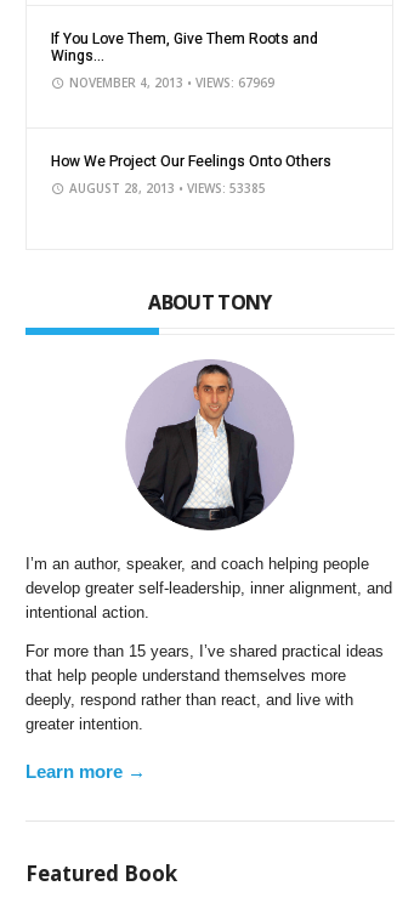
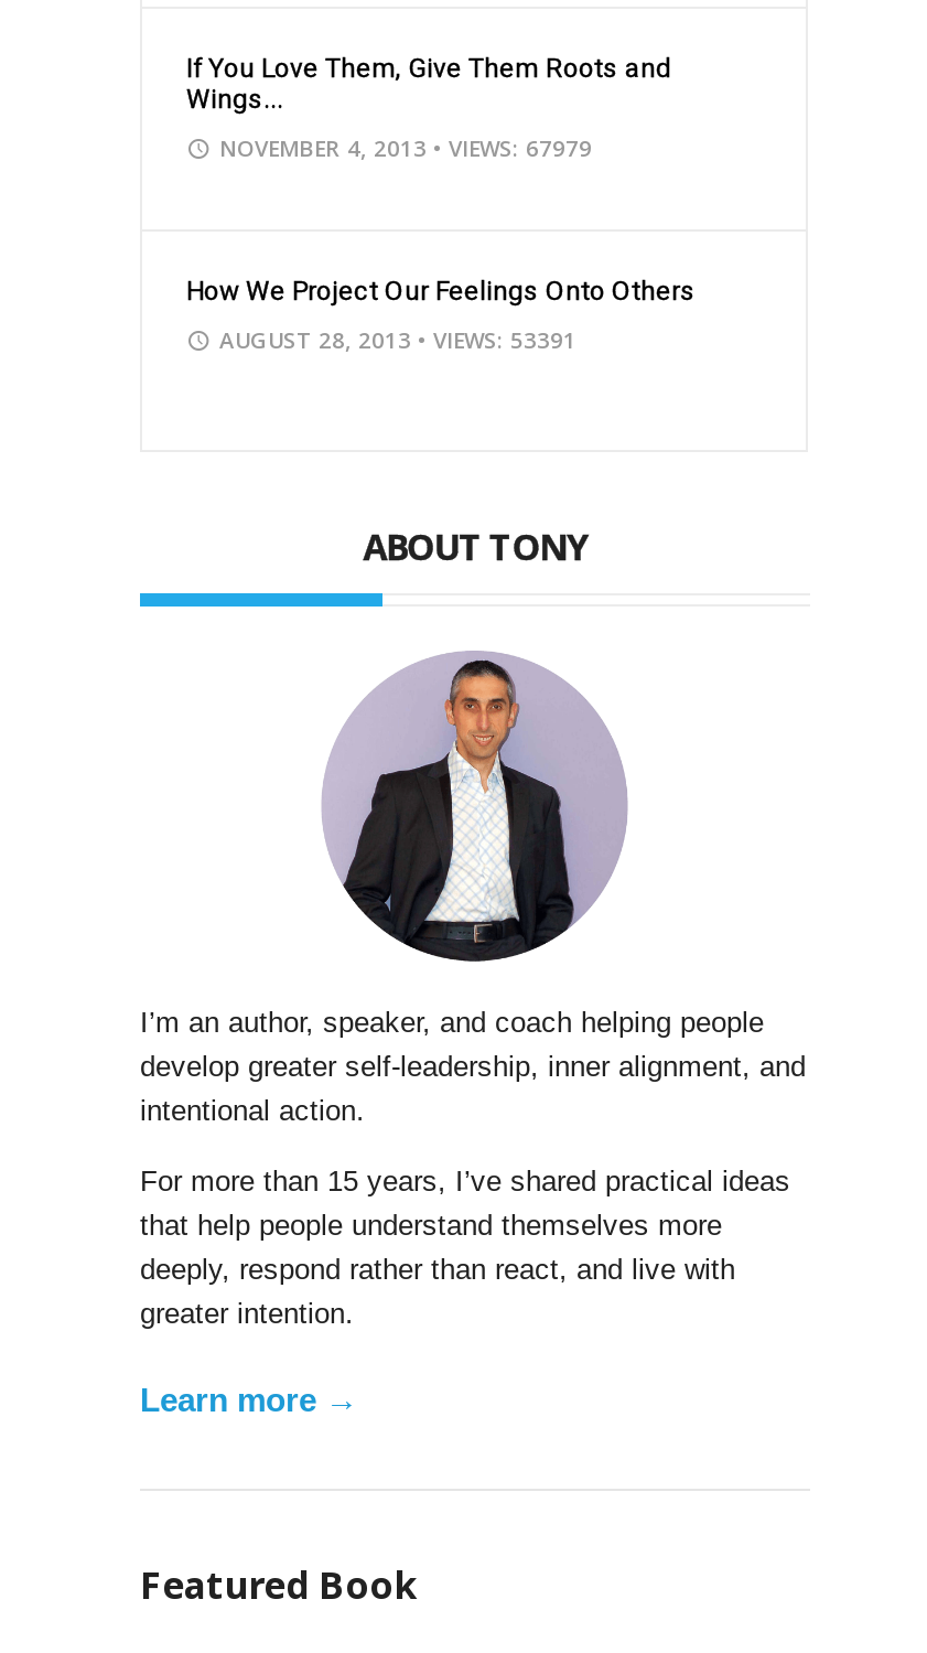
- NOVEMBER 4, 2013 • VIEWS: 67969
+ NOVEMBER 4, 2013 • VIEWS: 67979

- AUGUST 28, 2013 • VIEWS: 53385
+ AUGUST 28, 2013 • VIEWS: 53391
